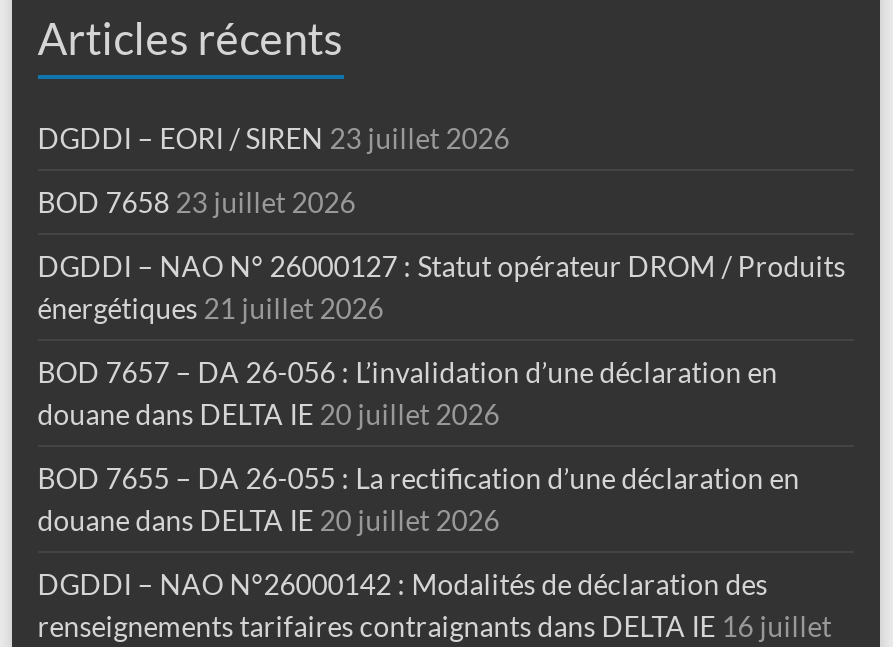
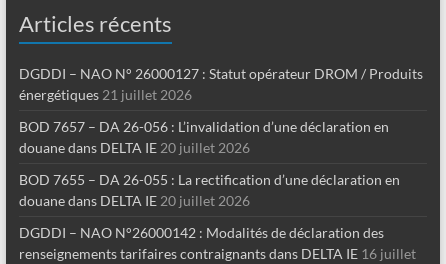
- DGDDI – EORI / SIREN 23 juillet 2026
- BOD 7658 23 juillet 2026
